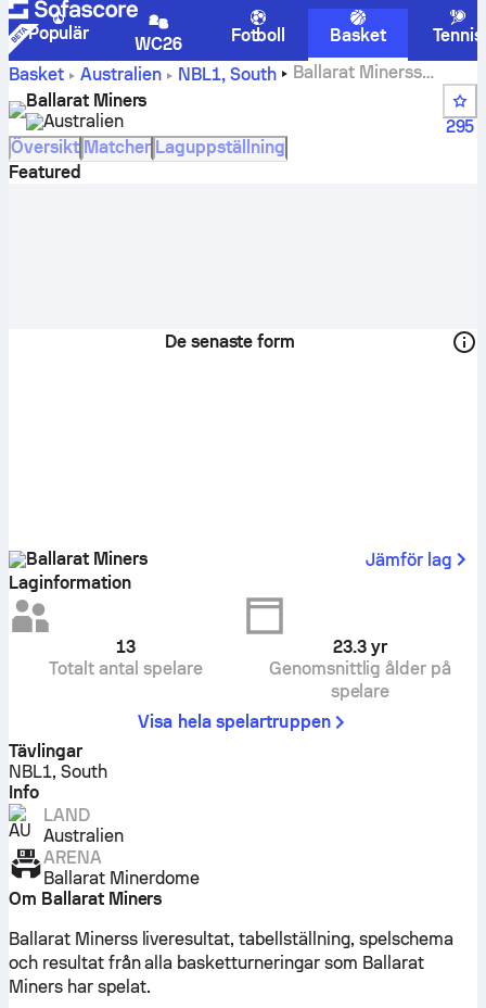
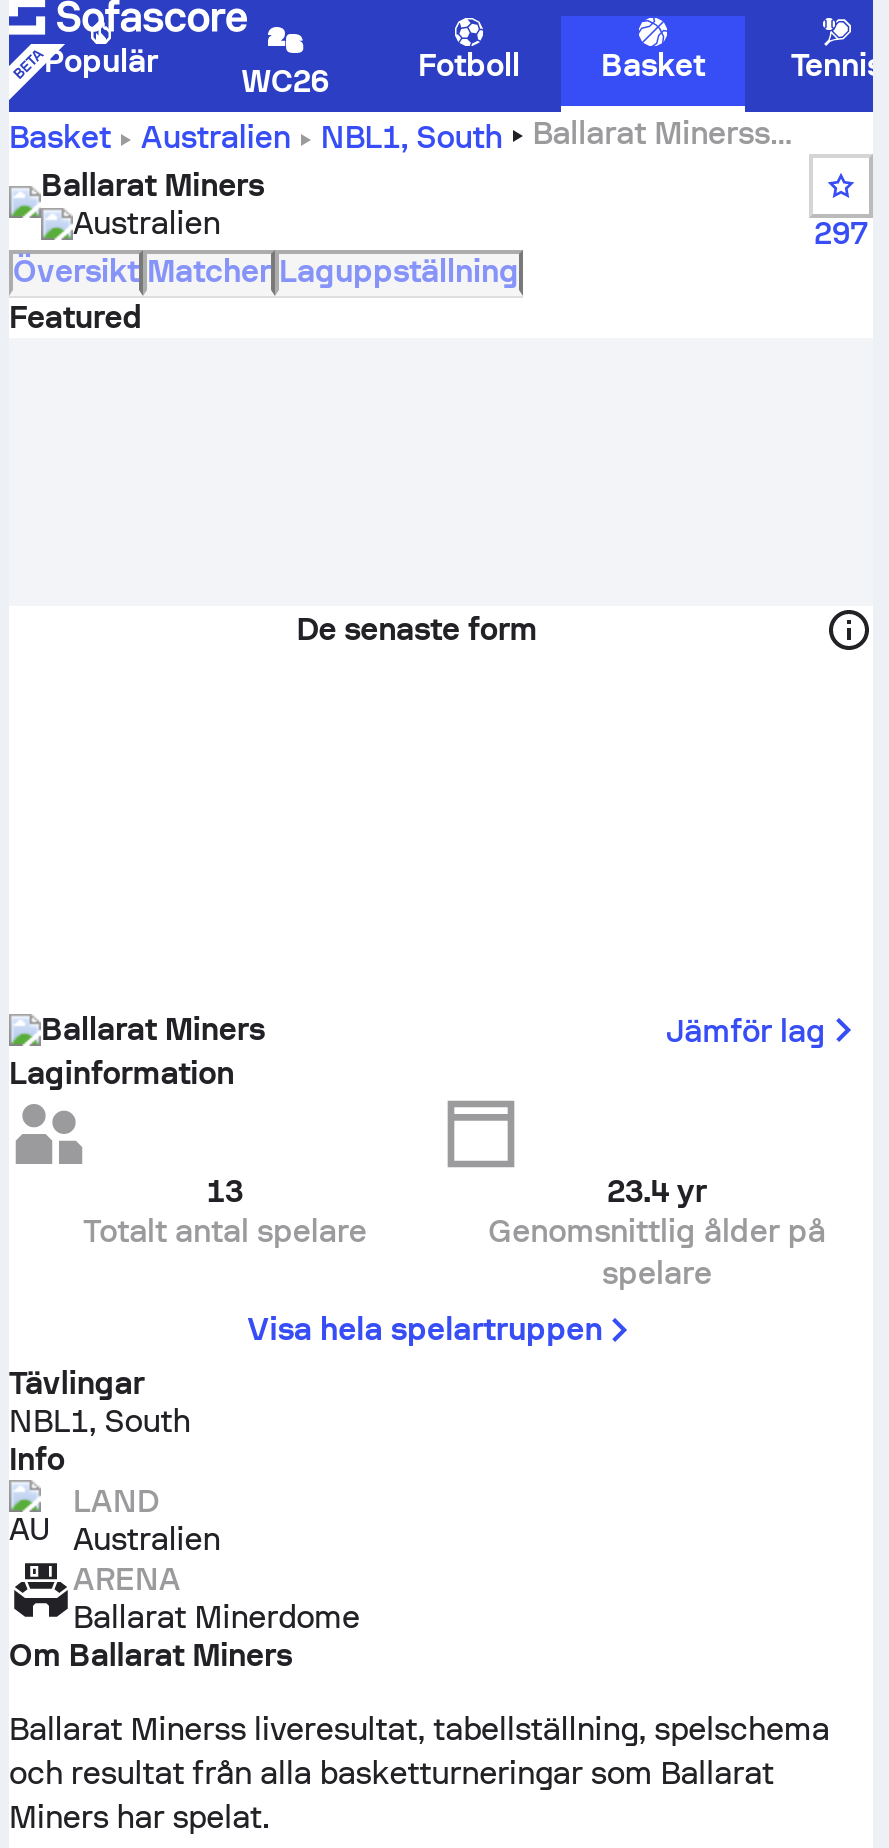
- 295
+ 297

- 23.3 yr
+ 23.4 yr
